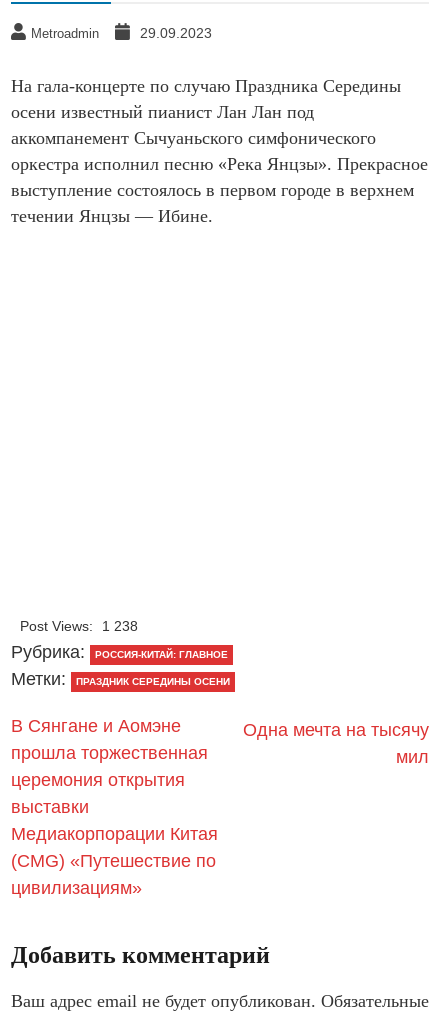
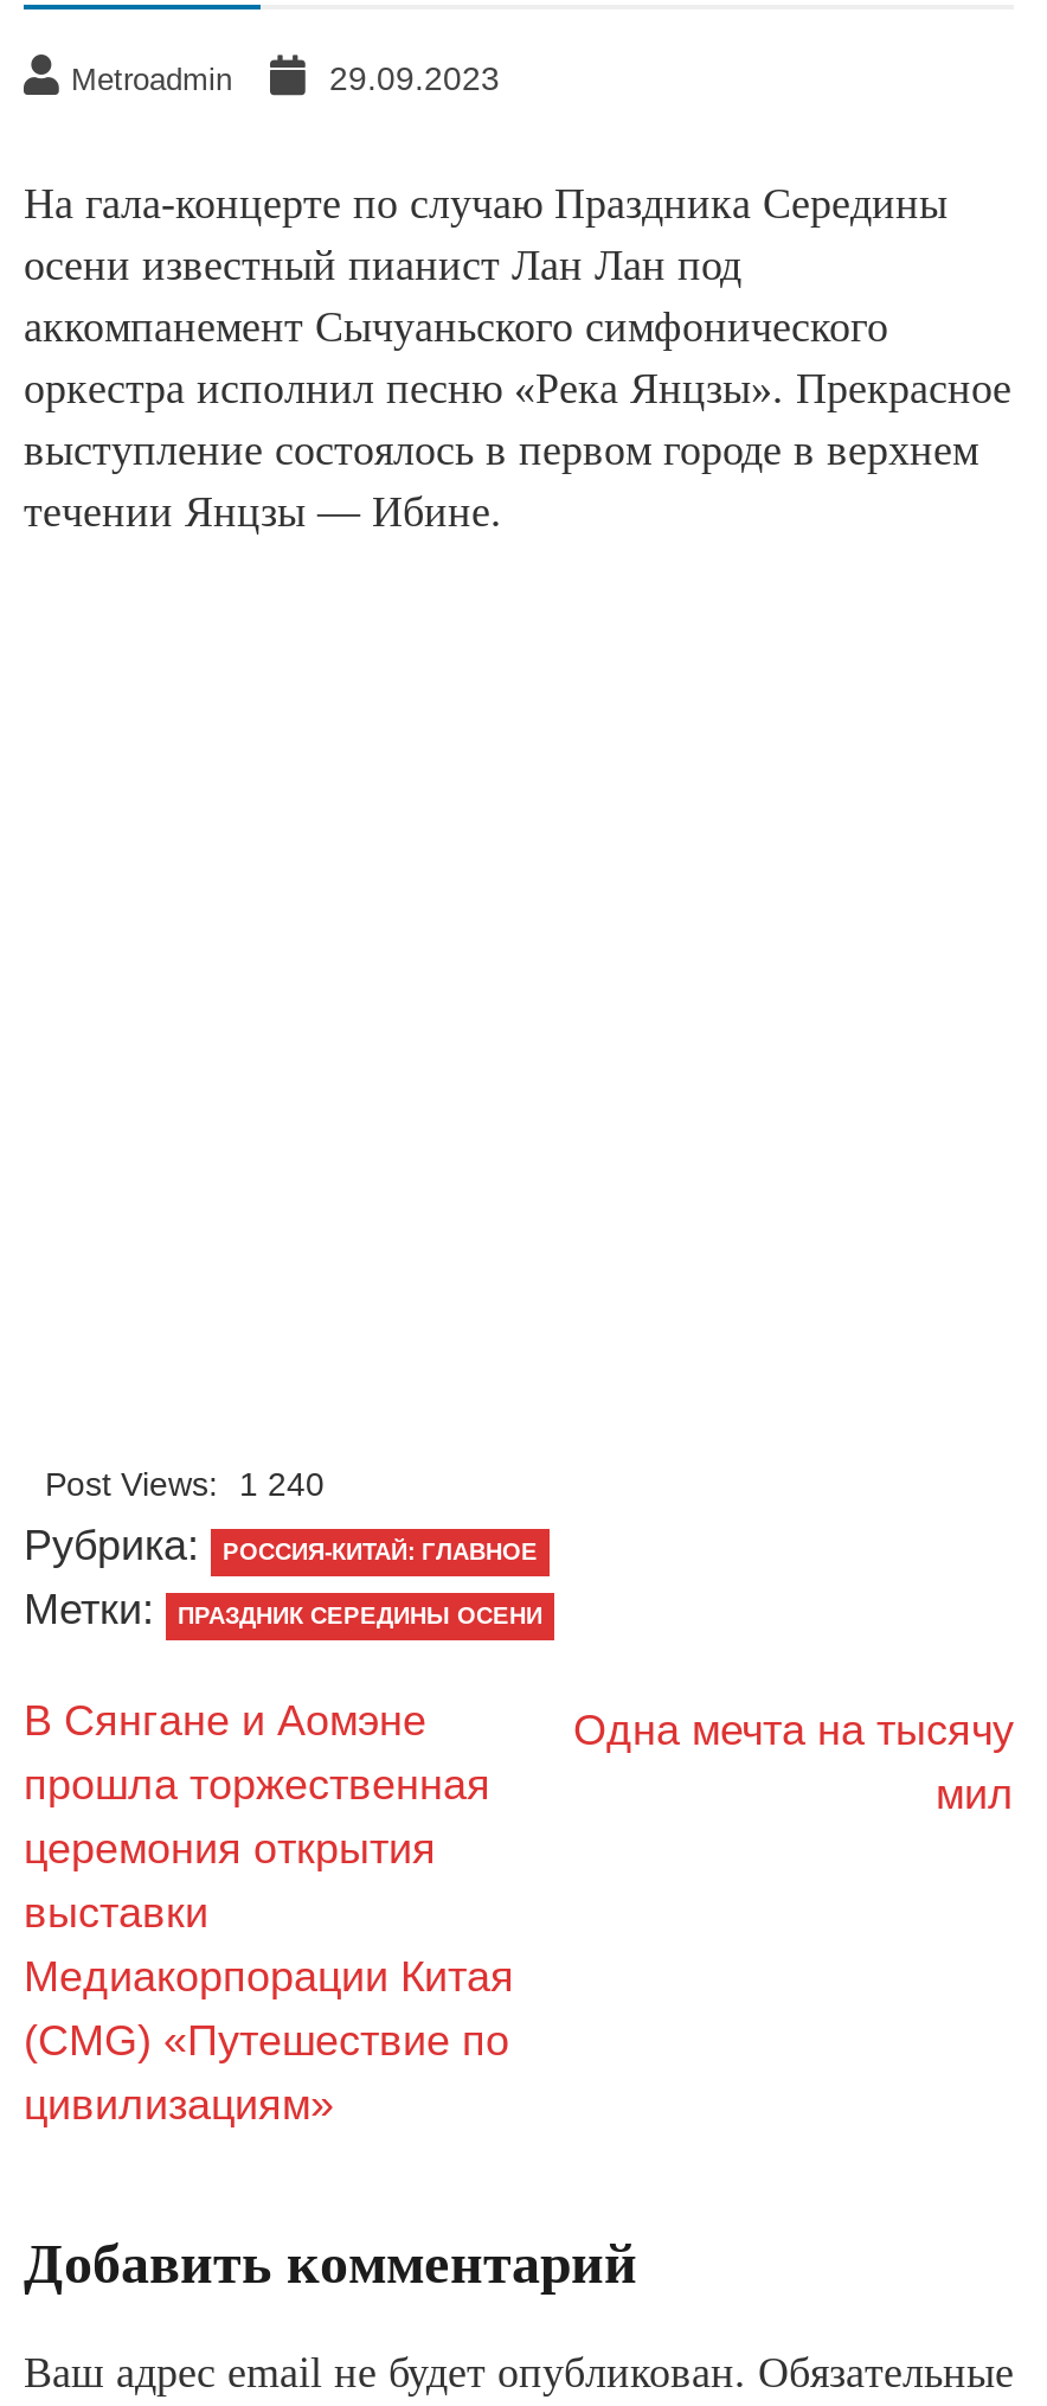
- Post Views: 1 238
+ Post Views: 1 240
